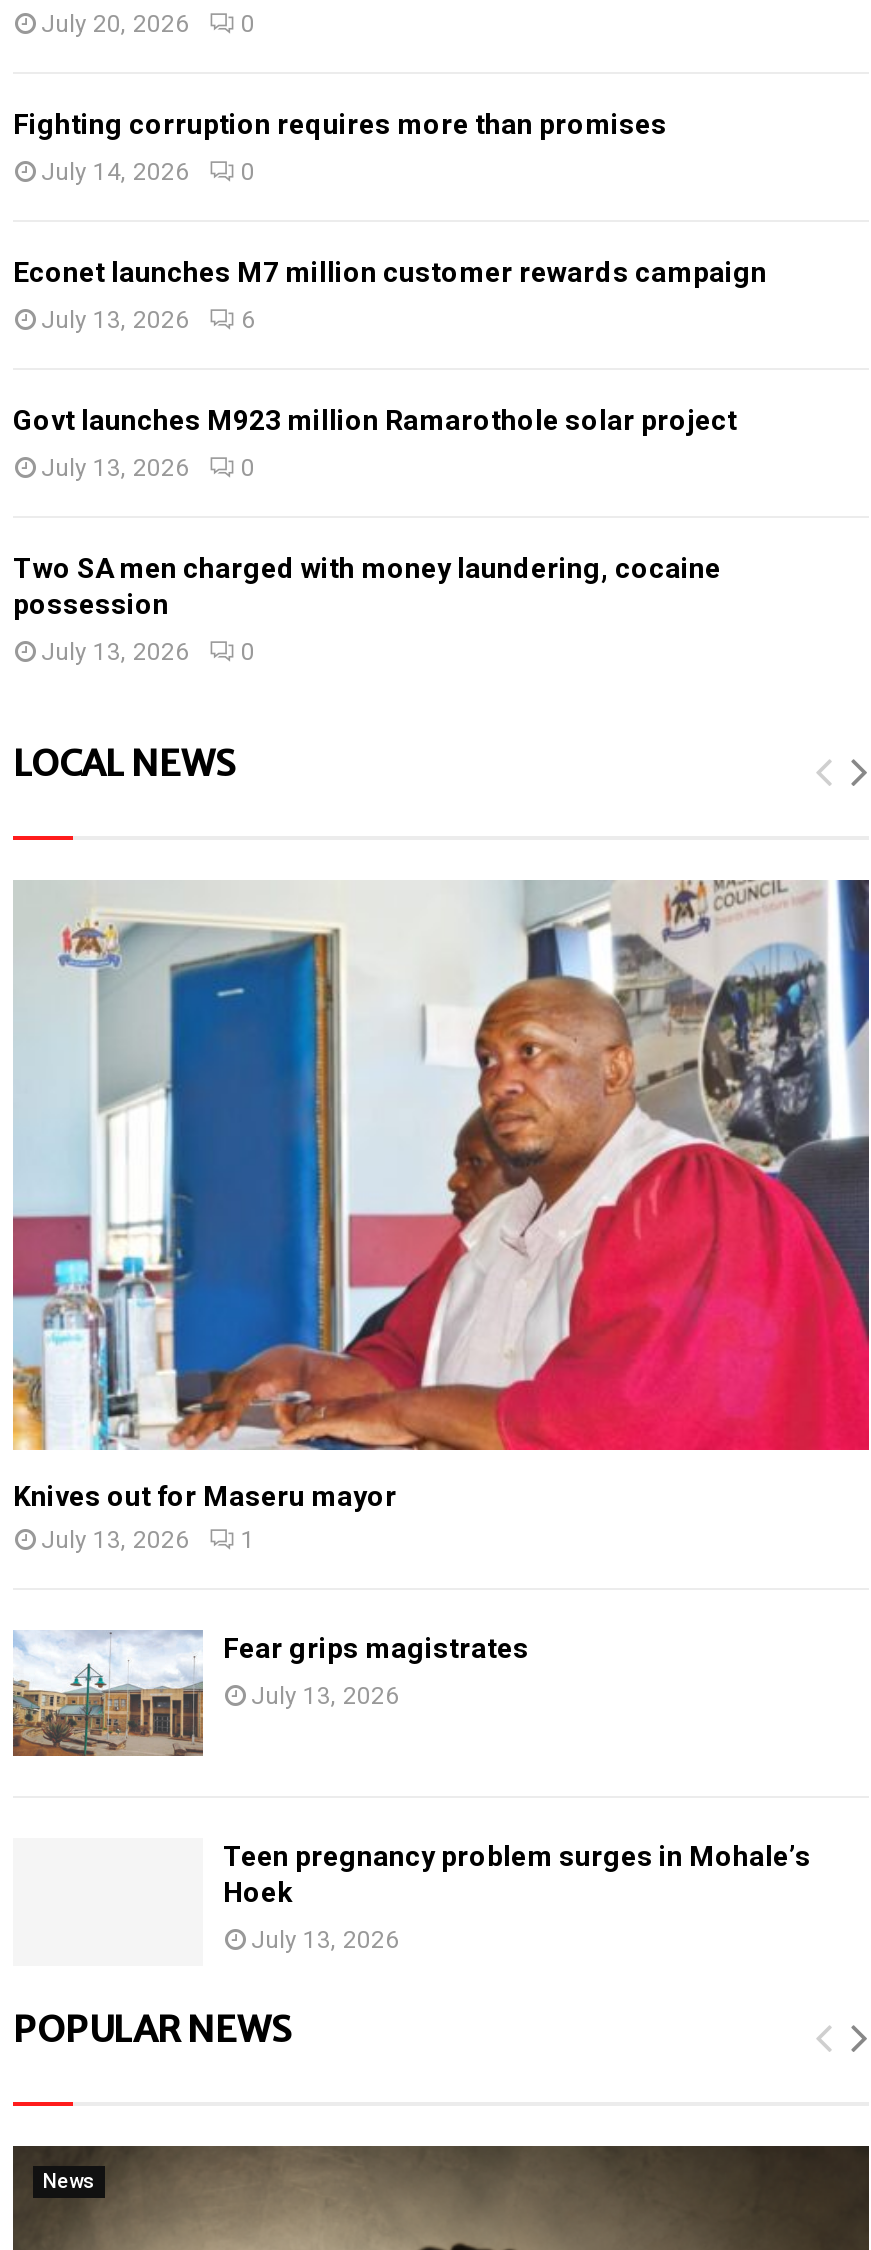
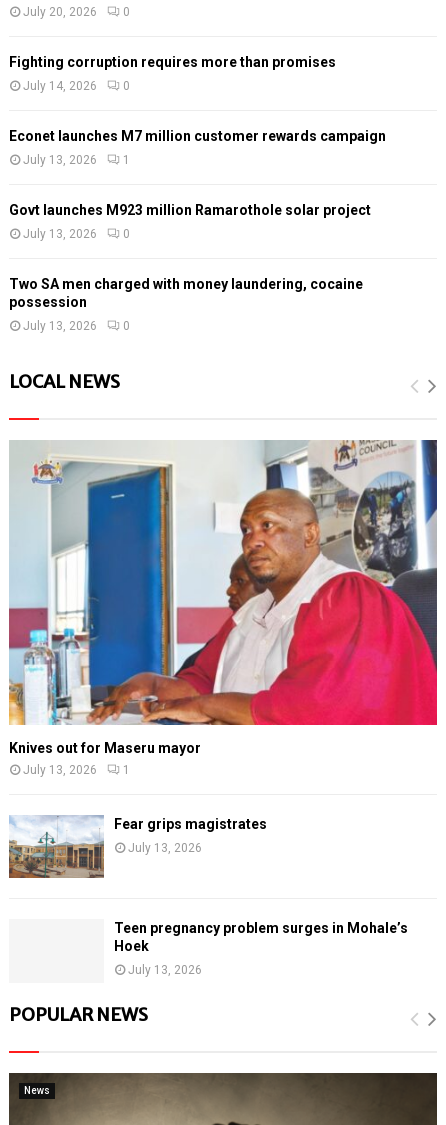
- July 13, 2026 6
+ July 13, 2026 1
